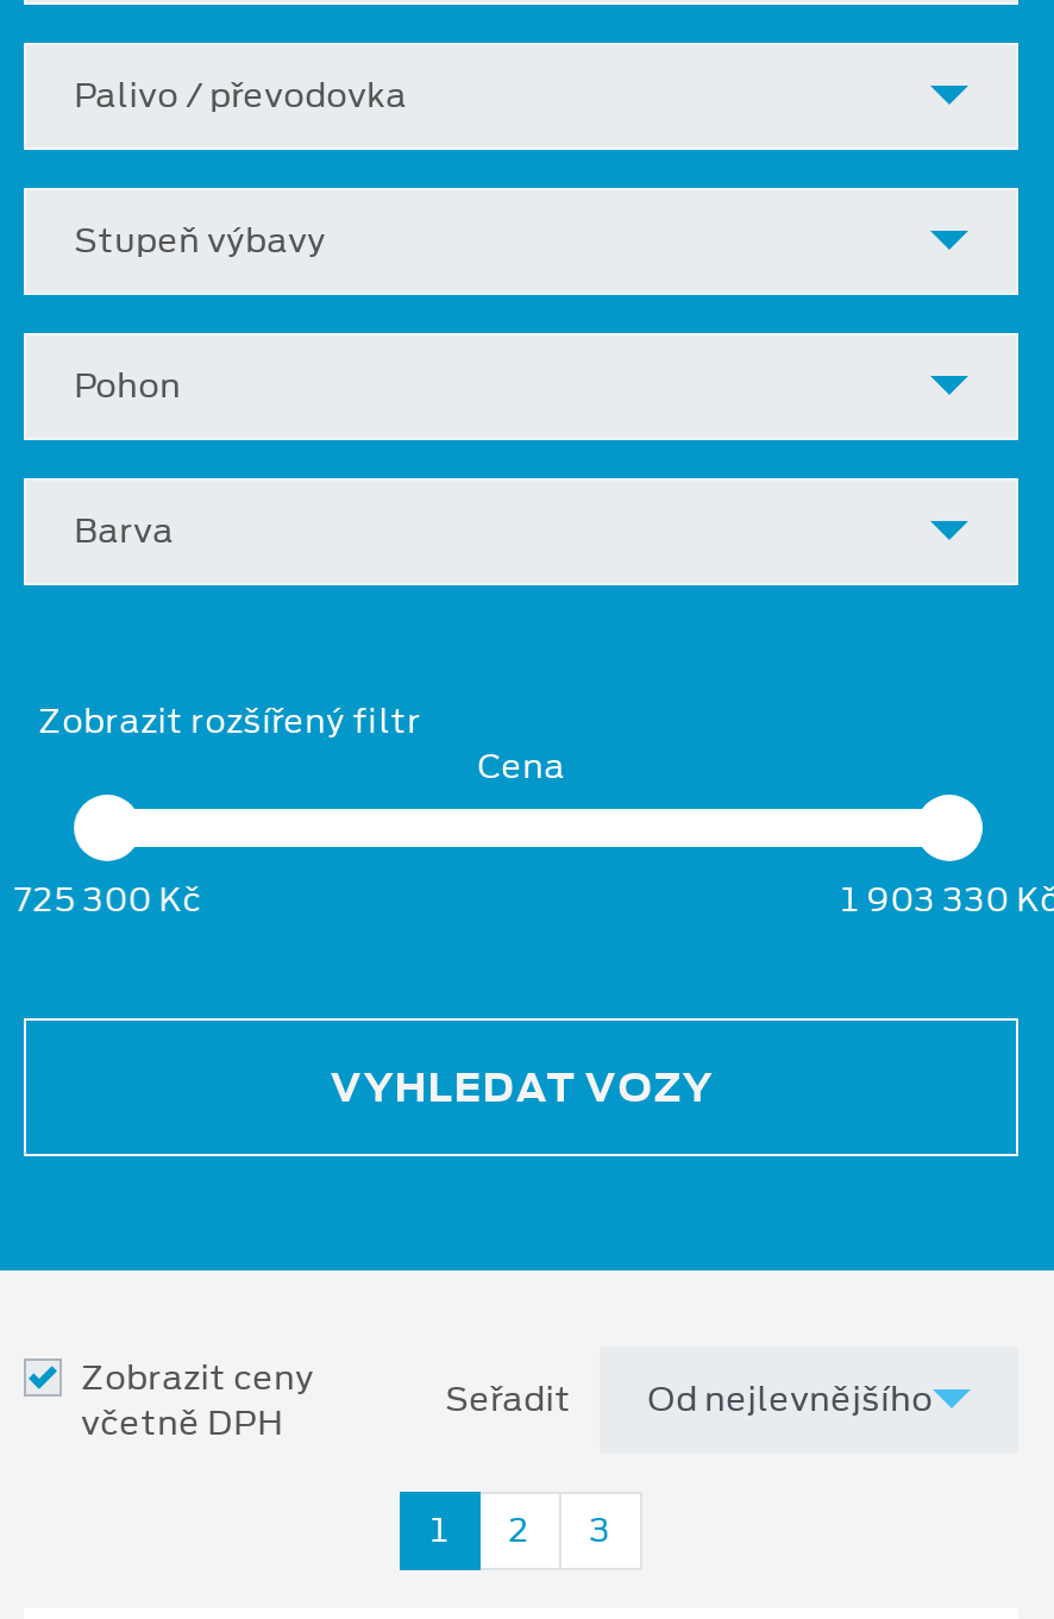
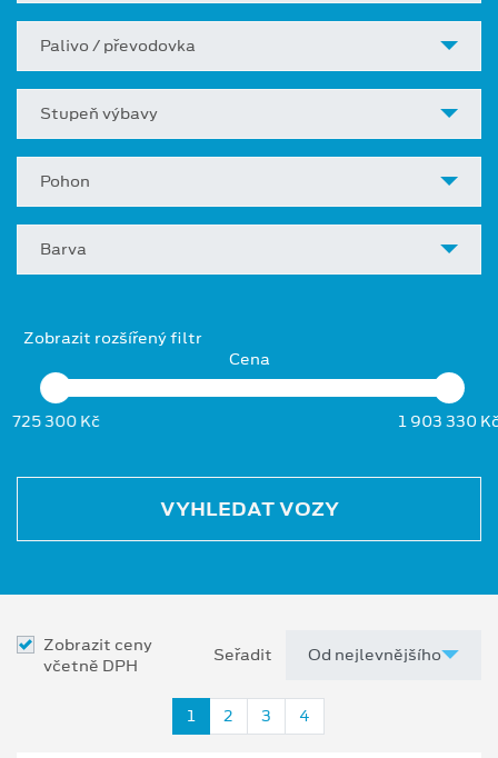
+ 4
